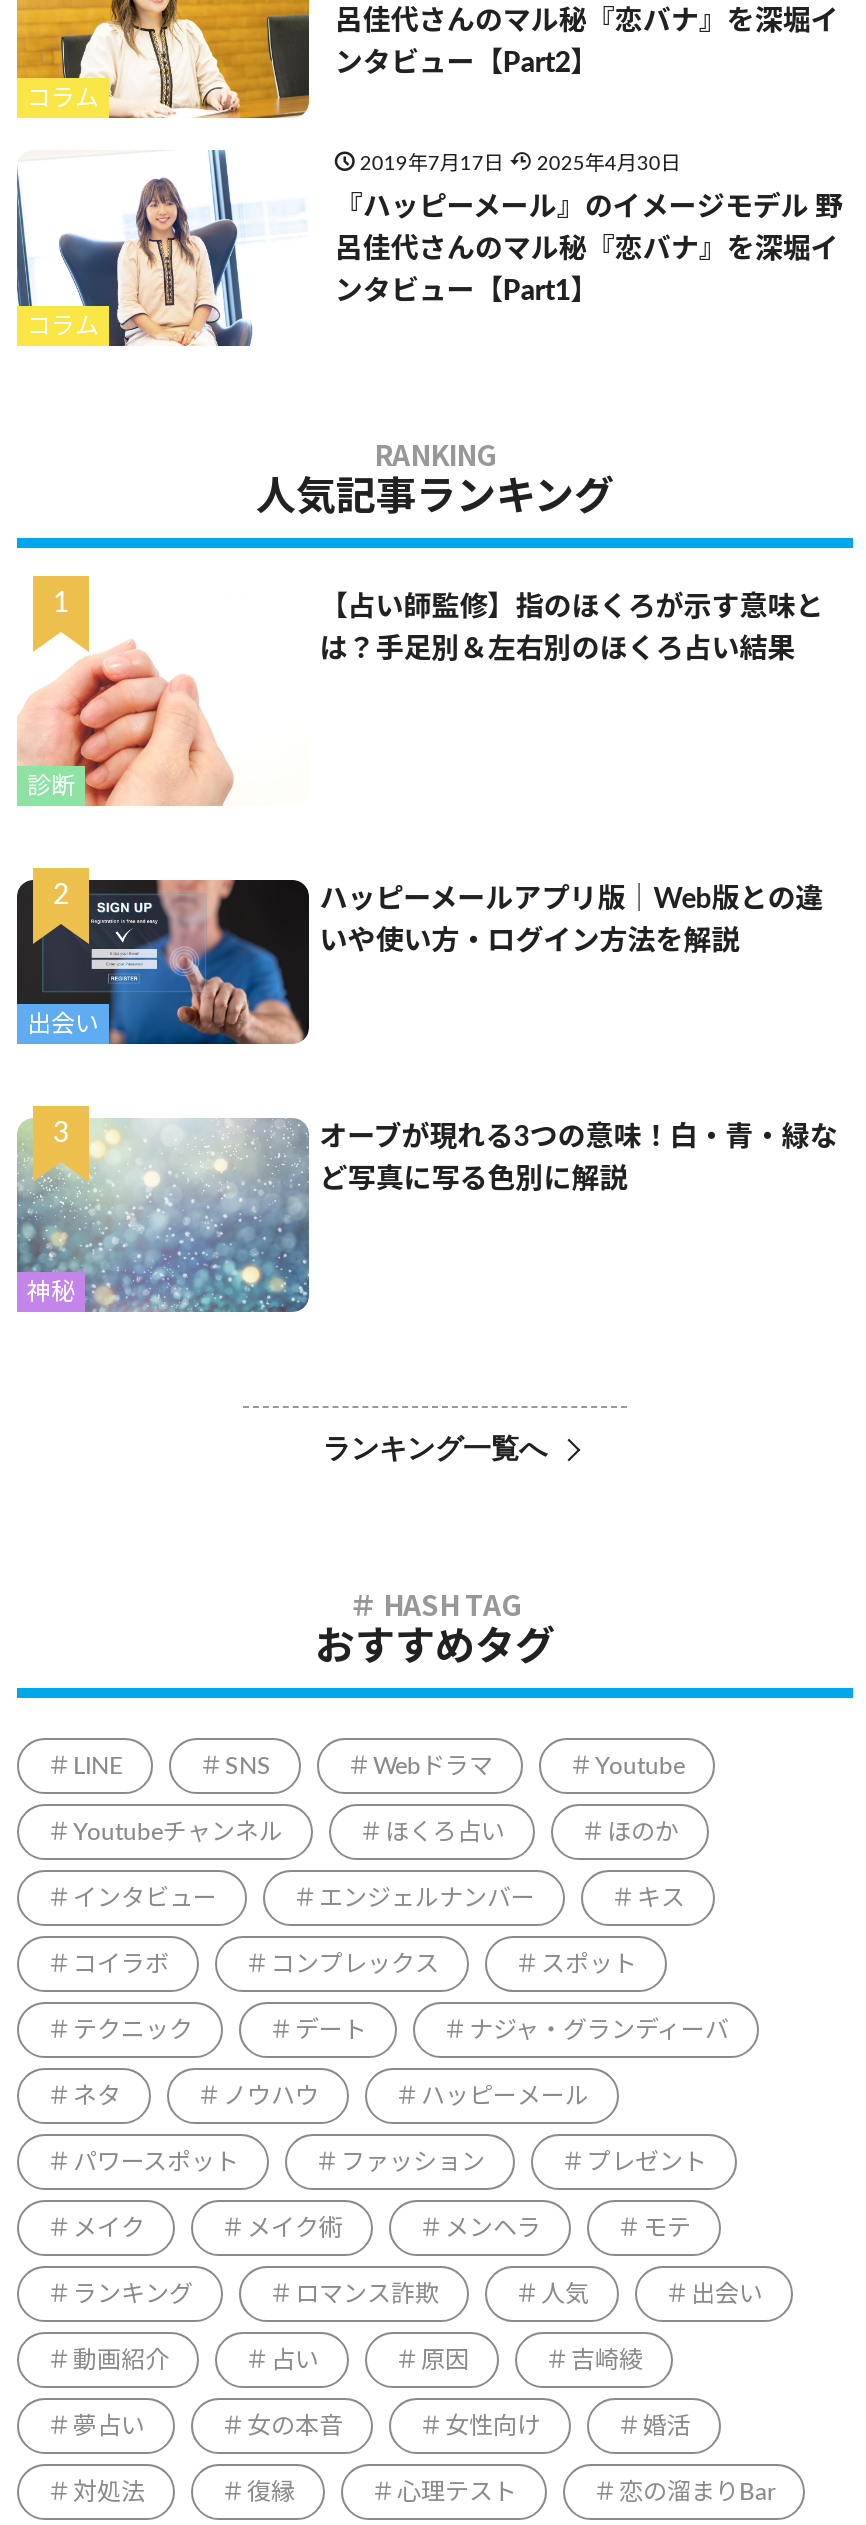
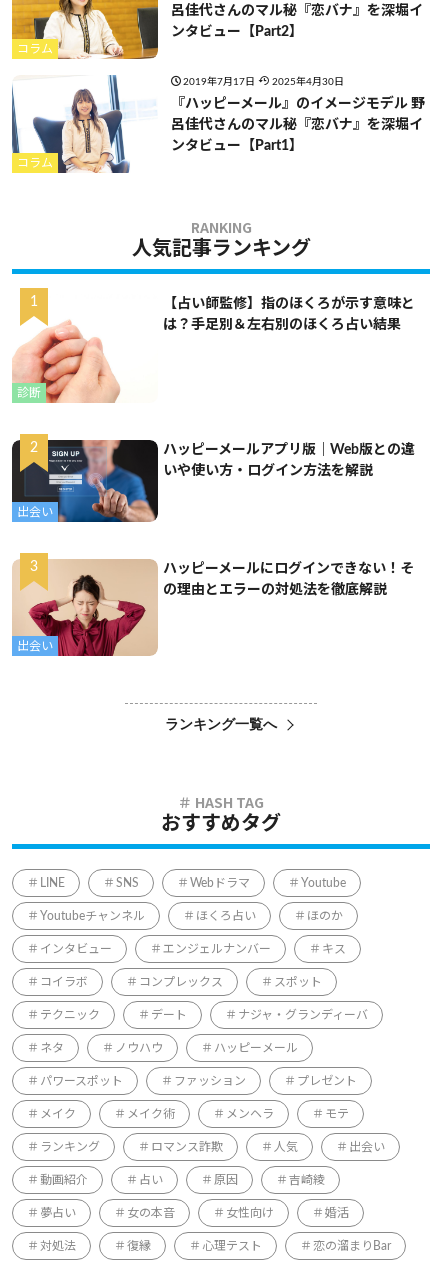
- [image]
- 神秘
+ [image]
+ 出会い

- オーブが現れる3つの意味！白・青・緑な
+ ハッピーメールにログインできない！そ

- ど写真に写る色別に解説
+ の理由とエラーの対処法を徹底解説
